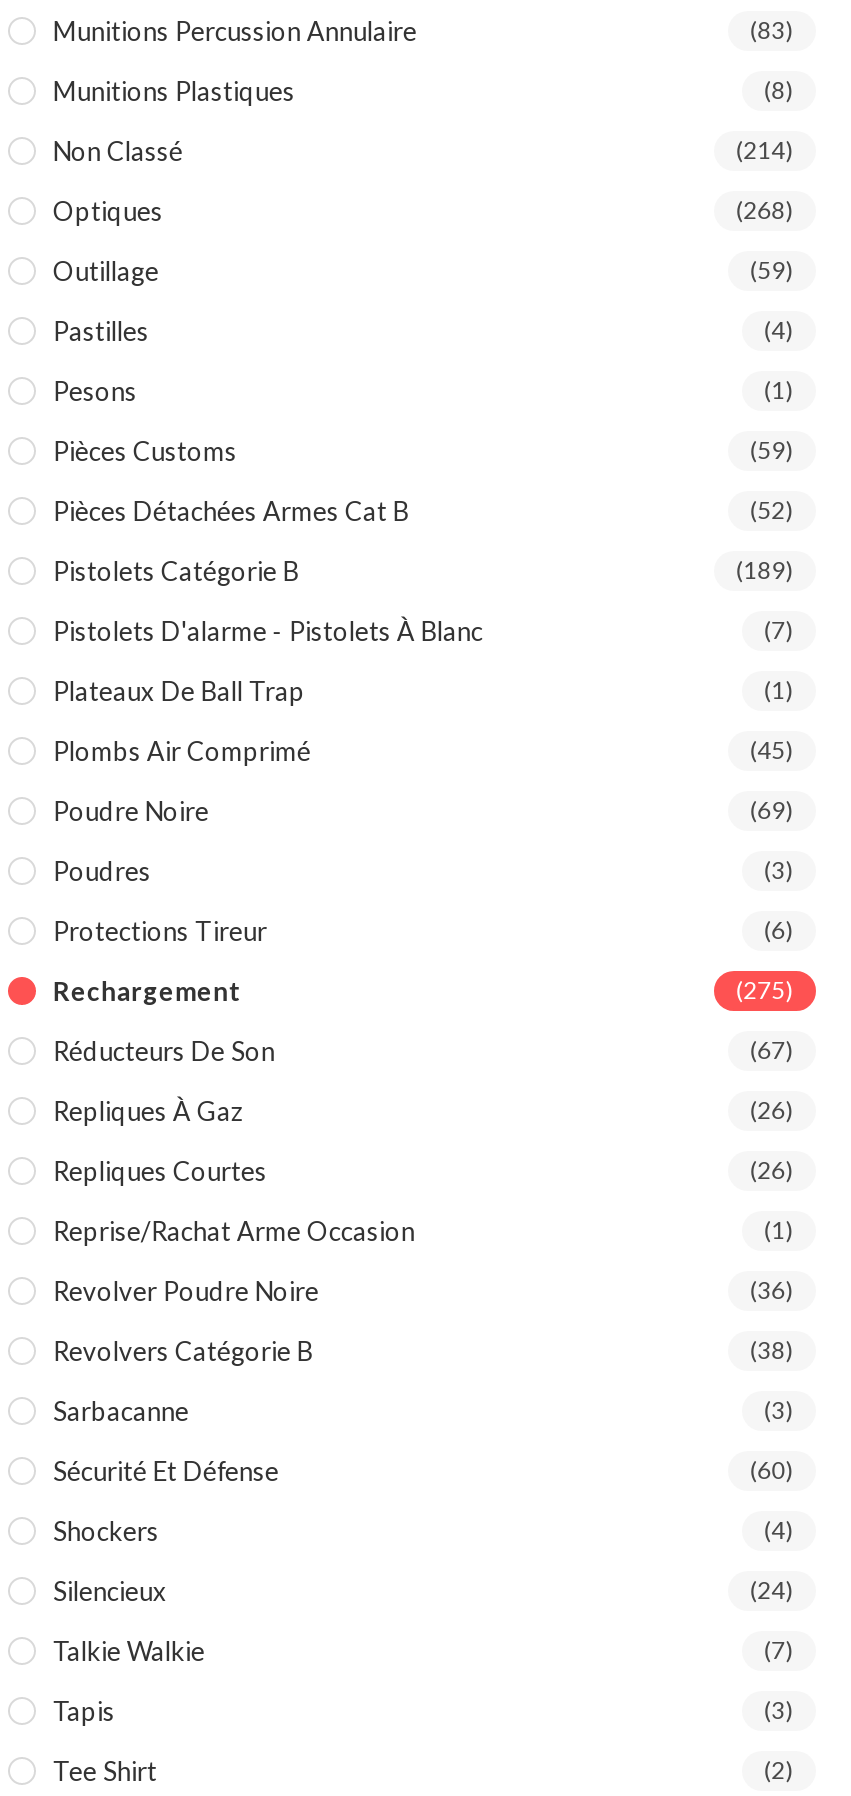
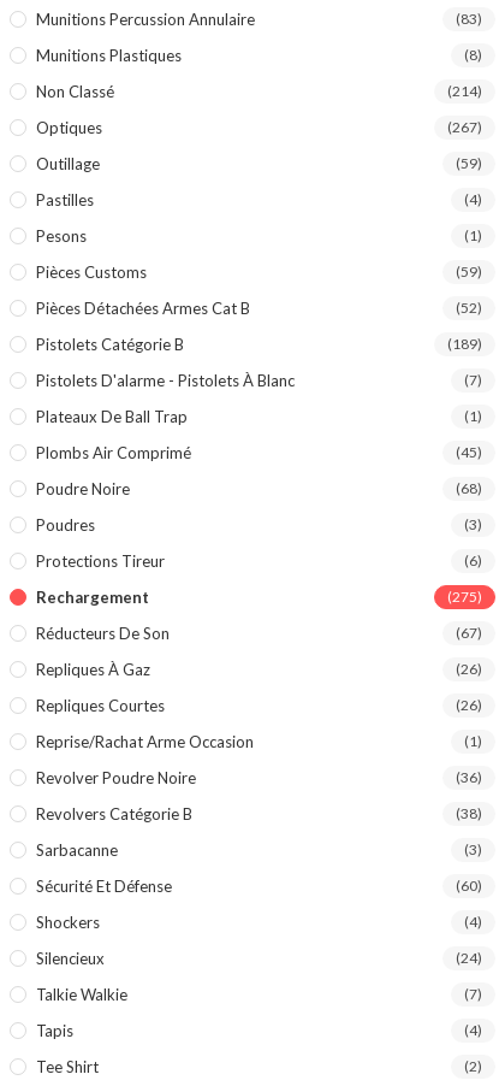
- (268)
+ (267)

- (69)
+ (68)

- (3)
+ (4)
